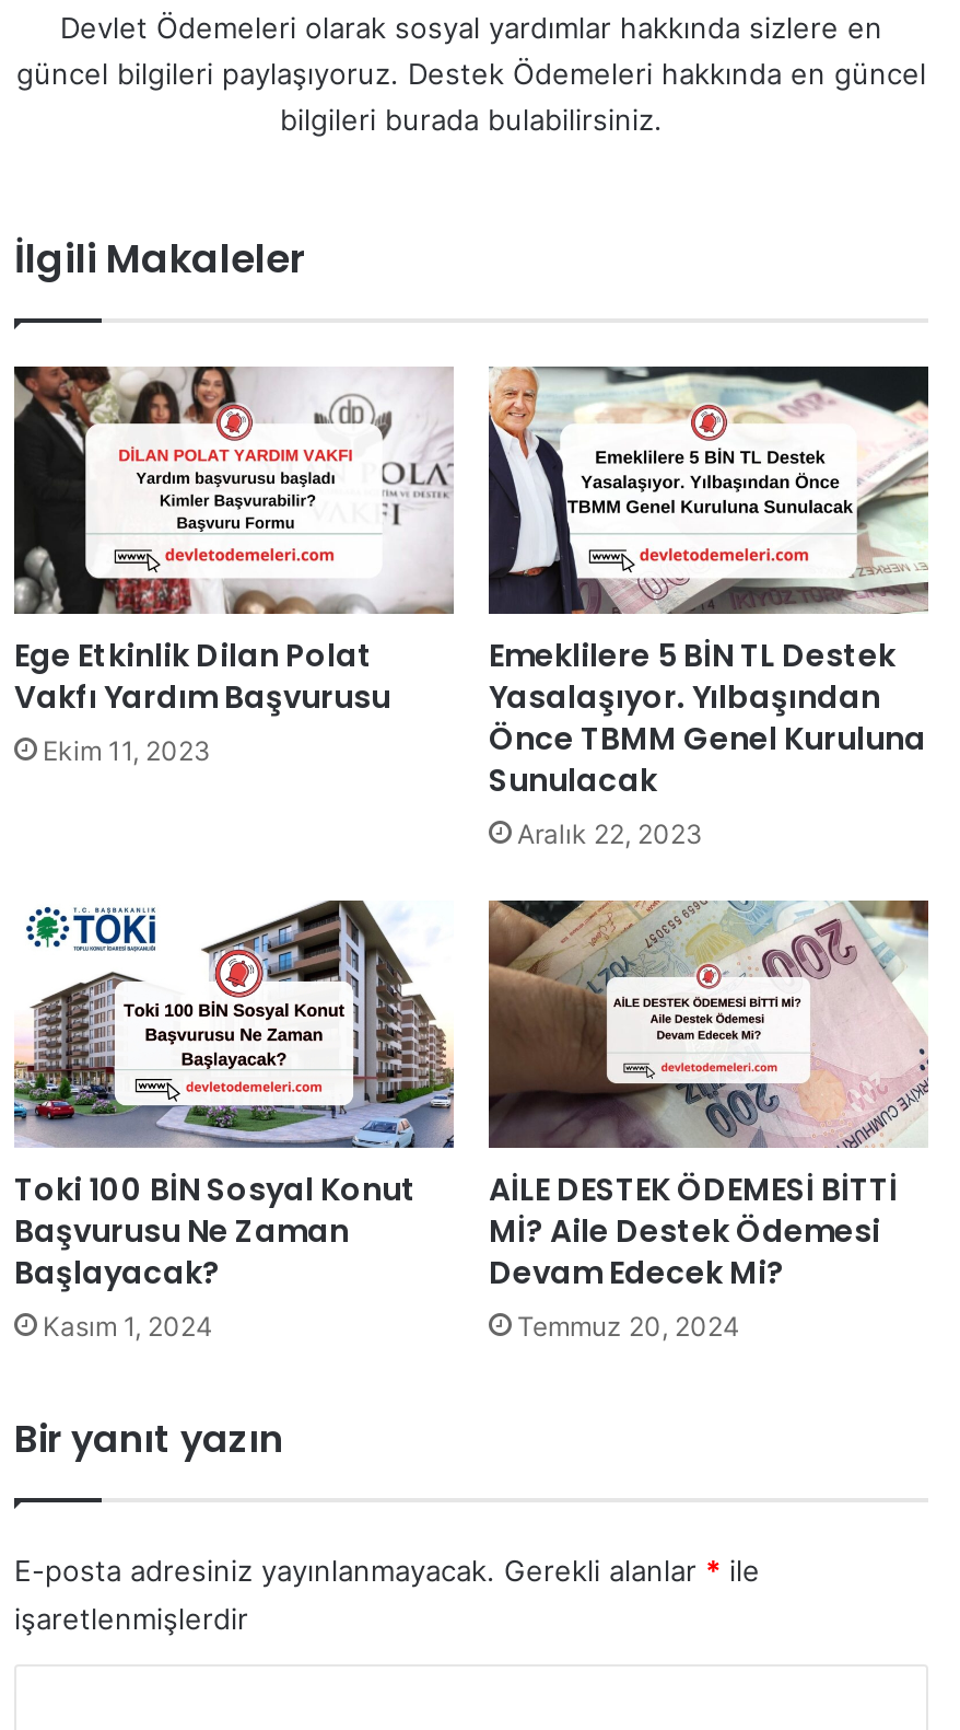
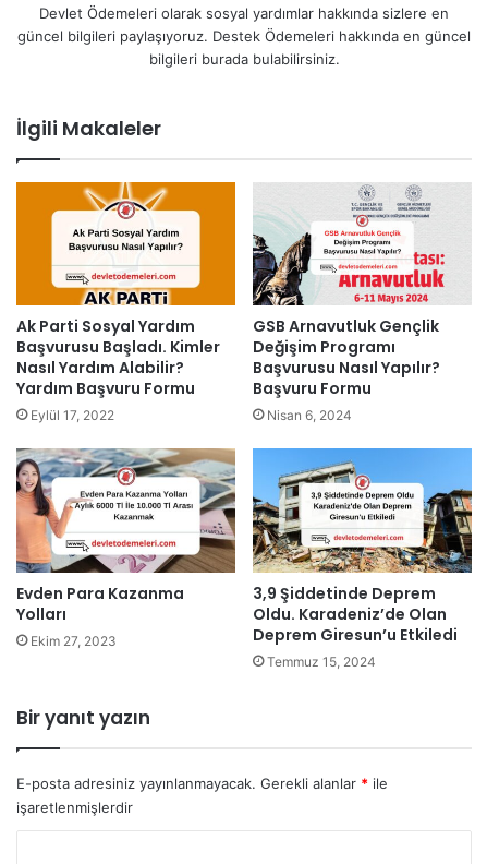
- [image]
- Ege Etkinlik Dilan Polat
- Vakfı Yardım Başvurusu
- Ekim 11, 2023
+ [image]
+ Ak Parti Sosyal Yardım
+ Başvurusu Başladı. Kimler
+ Nasıl Yardım Alabilir?
+ Yardım Başvuru Formu
+ Eylül 17, 2022

- [image]
- Emeklilere 5 BİN TL Destek
- Yasalaşıyor. Yılbaşından
- Önce TBMM Genel Kuruluna
- Sunulacak
- Aralık 22, 2023
+ [image]
+ GSB Arnavutluk Gençlik
+ Değişim Programı
+ Başvurusu Nasıl Yapılır?
+ Başvuru Formu
+ Nisan 6, 2024

- [image]
- Toki 100 BİN Sosyal Konut
- Başvurusu Ne Zaman
- Başlayacak?
- Kasım 1, 2024
+ [image]
+ Evden Para Kazanma
+ Yolları
+ Ekim 27, 2023

- [image]
- AİLE DESTEK ÖDEMESİ BİTTİ
- Mİ? Aile Destek Ödemesi
- Devam Edecek Mi?
- Temmuz 20, 2024
+ [image]
+ 3,9 Şiddetinde Deprem
+ Oldu. Karadeniz’de Olan
+ Deprem Giresun’u Etkiledi
+ Temmuz 15, 2024
